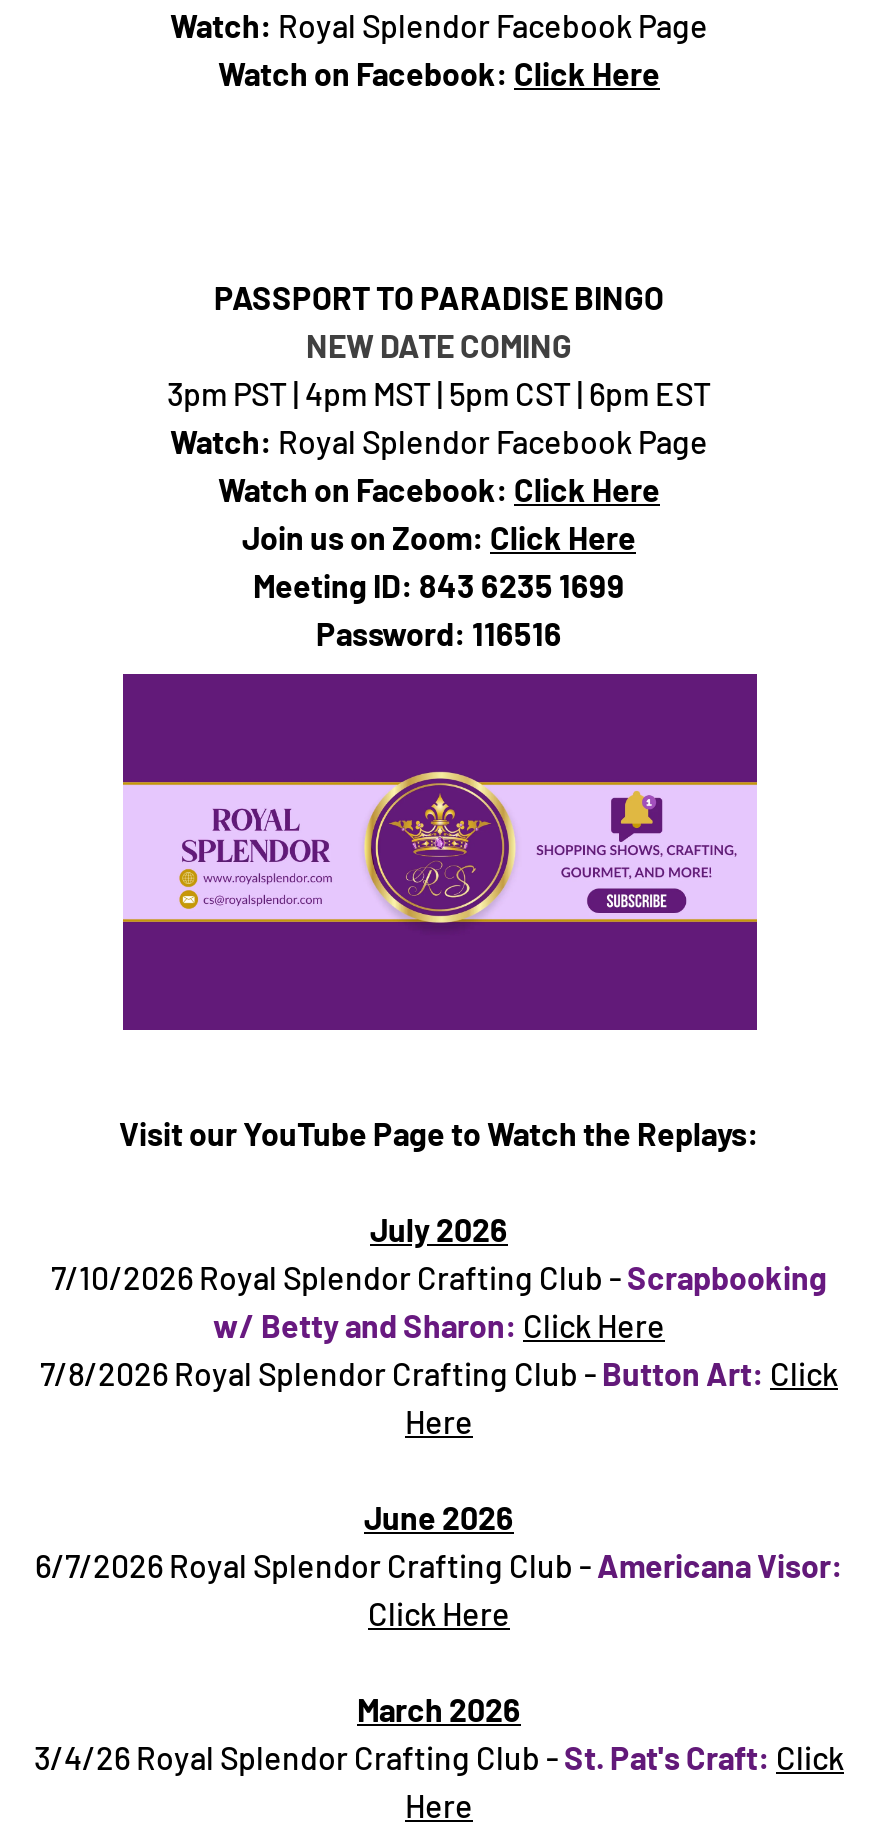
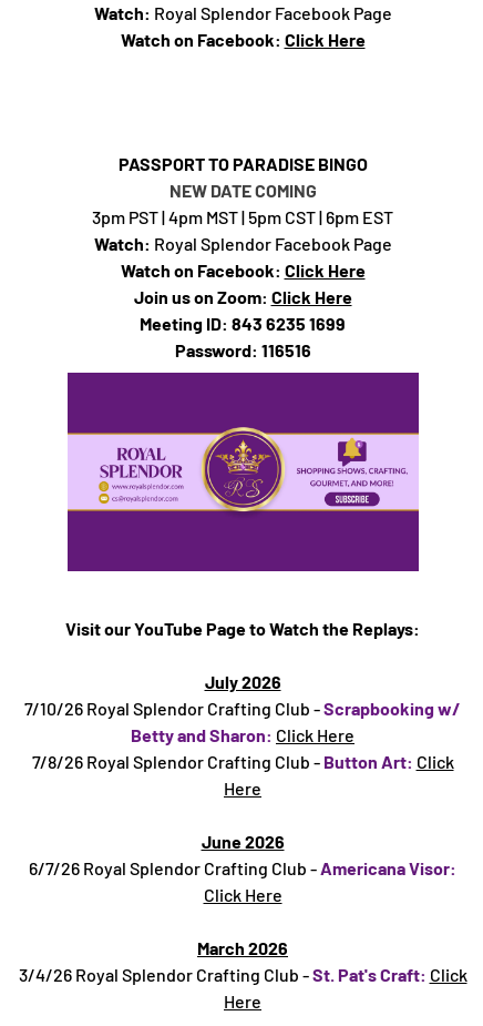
- 7/10/2026 Royal Splendor Crafting Club - Scrapbooking
- w/ Betty and Sharon: Click Here
- 7/8/2026 Royal Splendor Crafting Club - Button Art: Click
+ 7/10/26 Royal Splendor Crafting Club - Scrapbooking w/
+ Betty and Sharon: Click Here
+ 7/8/26 Royal Splendor Crafting Club - Button Art: Click

- 6/7/2026 Royal Splendor Crafting Club - Americana Visor:
+ 6/7/26 Royal Splendor Crafting Club - Americana Visor:
